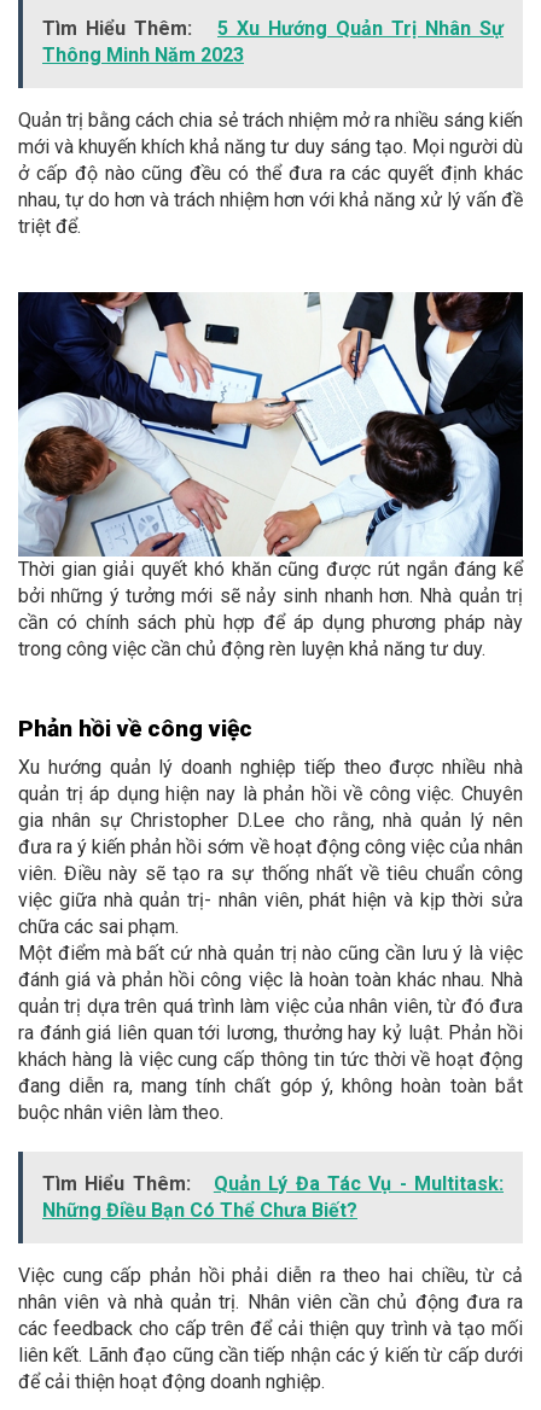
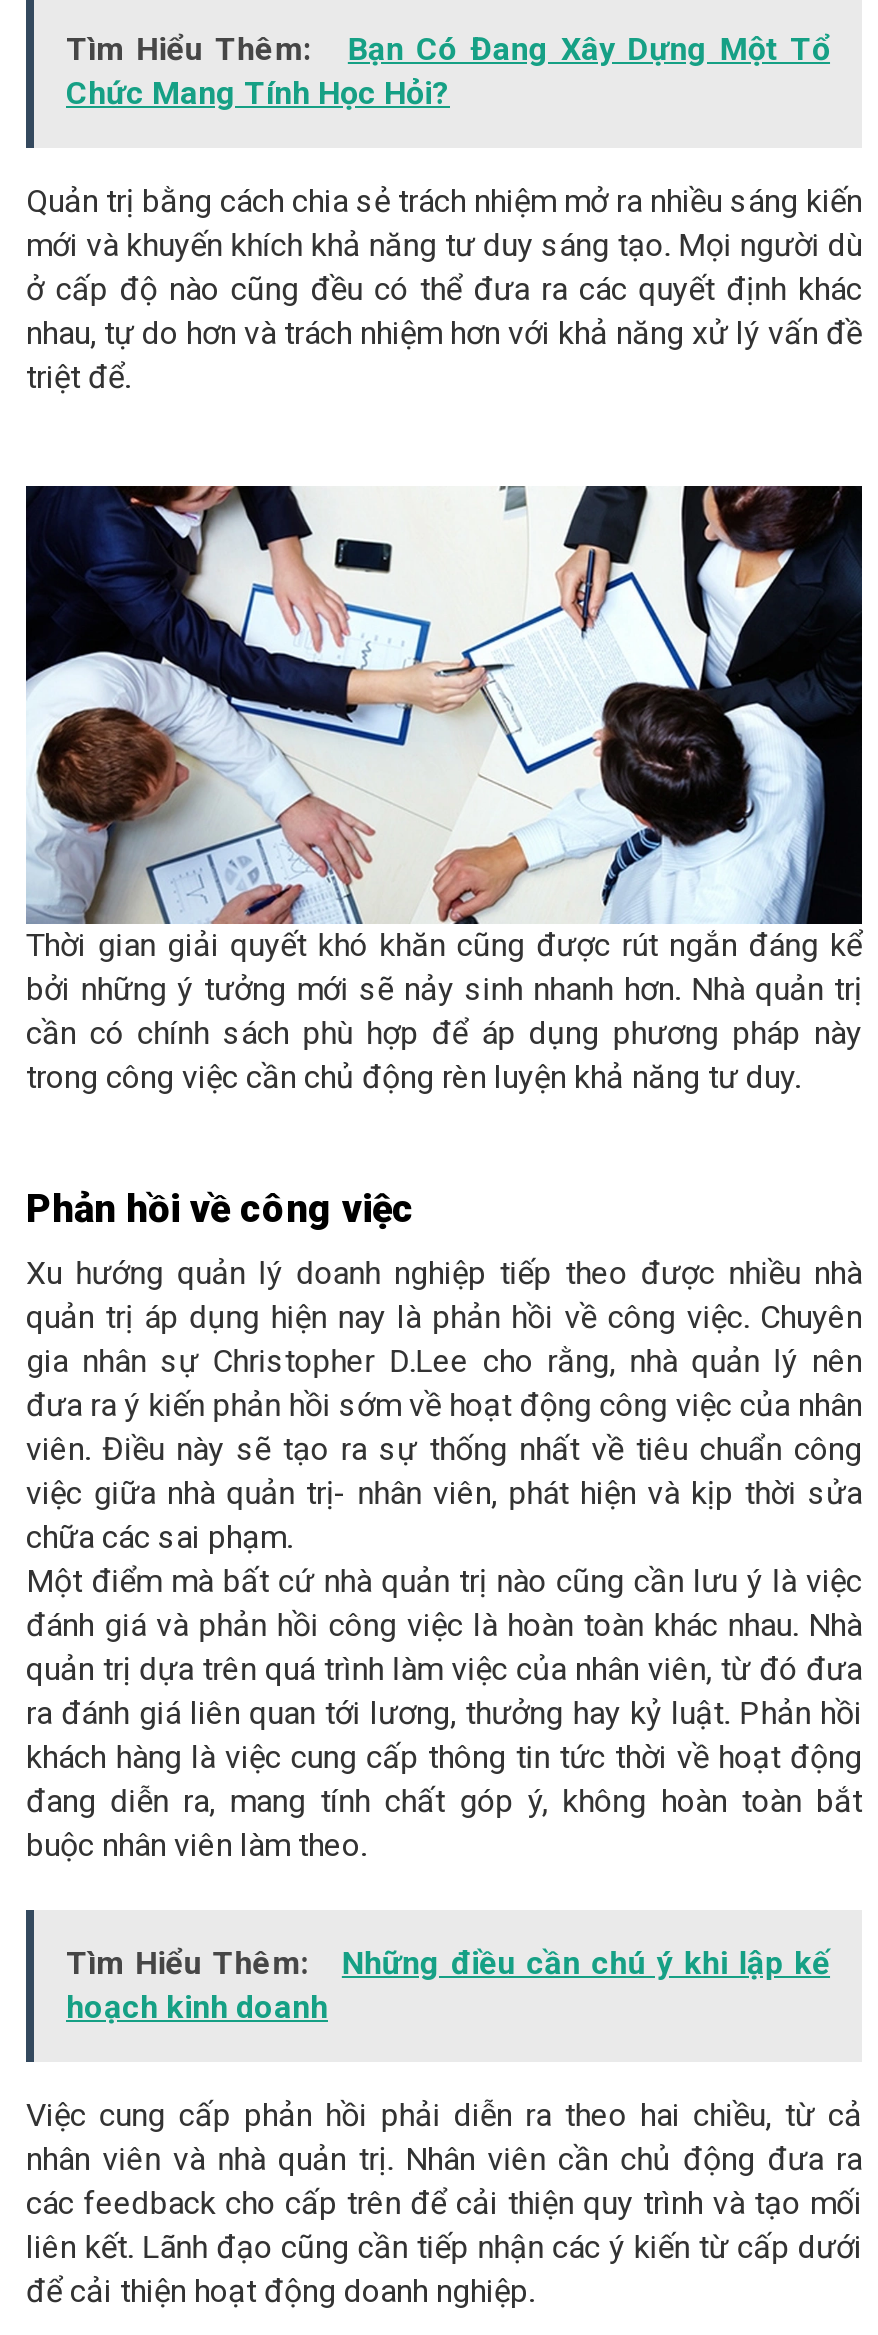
- 5 Xu Hướng Quản Trị Nhân Sự
- Thông Minh Năm 2023
+ Bạn Có Đang Xây Dựng Một Tổ
+ Chức Mang Tính Học Hỏi?

- Tìm Hiểu Thêm:
- Quản Lý Đa Tác Vụ - Multitask:
- Những Điều Bạn Có Thể Chưa Biết?
+ Tìm Hiểu Thêm: Những điều cần chú ý khi lập kế
+ hoạch kinh doanh
